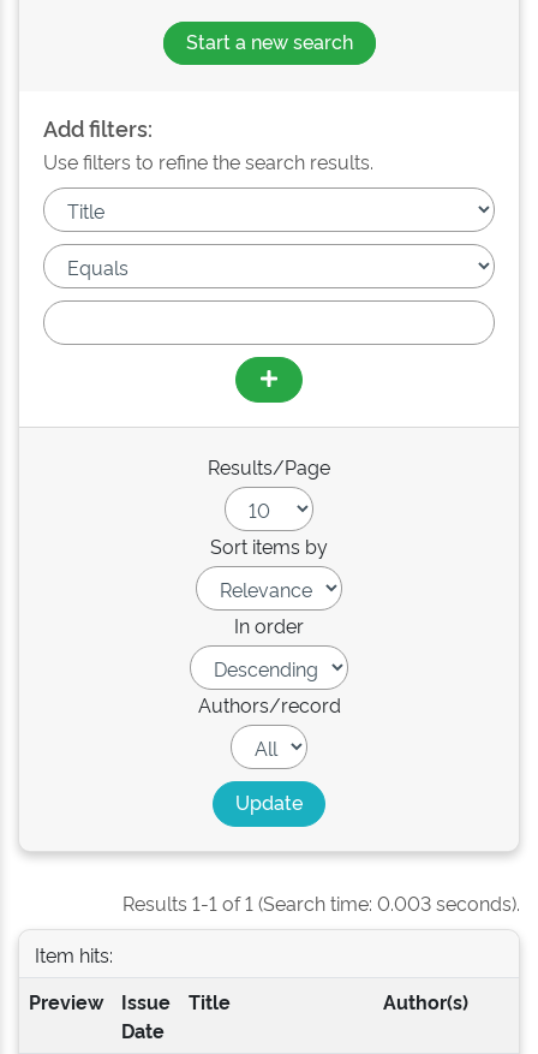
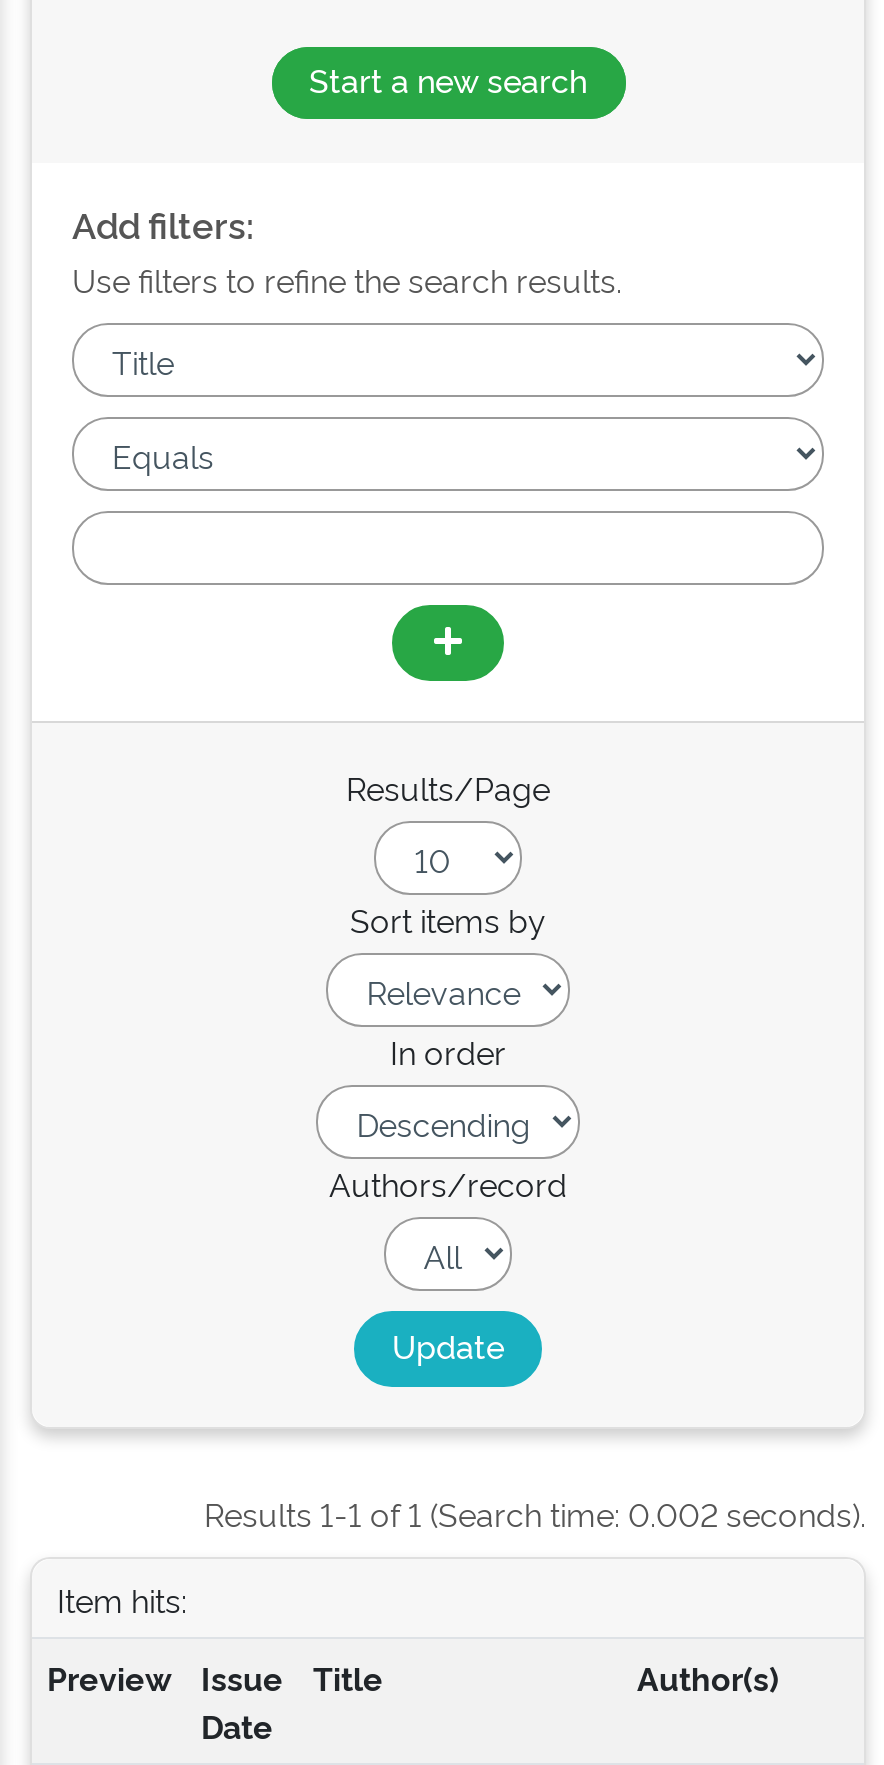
- Results 1-1 of 1 (Search time: 0.003 seconds).
+ Results 1-1 of 1 (Search time: 0.002 seconds).
